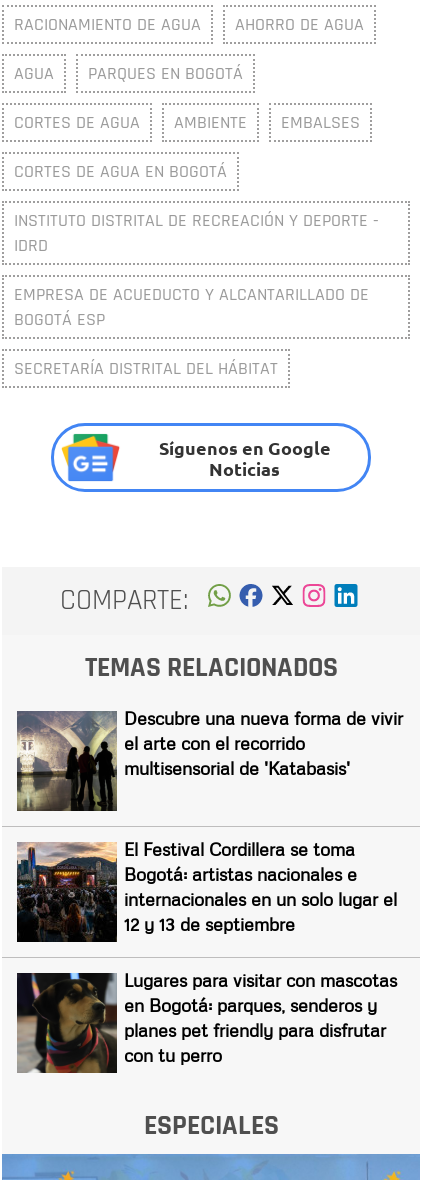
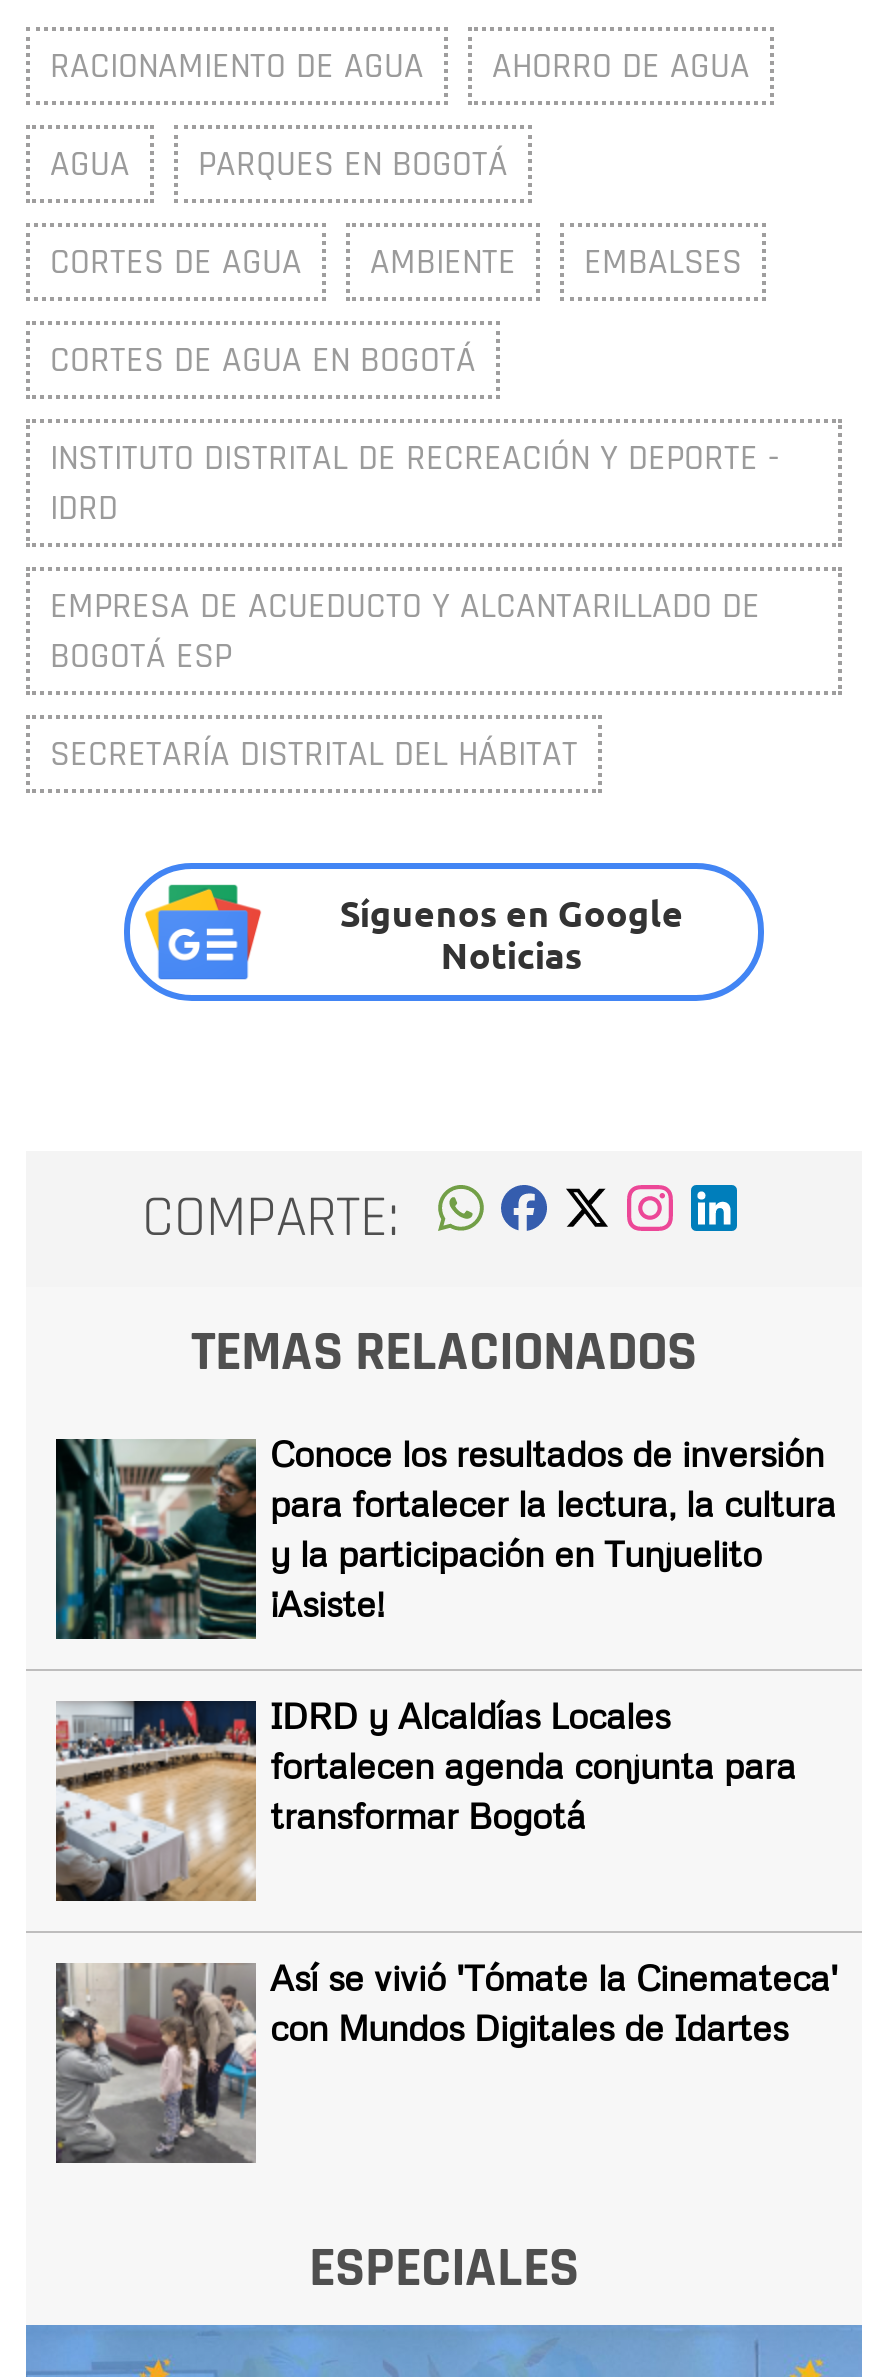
- [image]
- Descubre una nueva forma de vivir
- el arte con el recorrido
- multisensorial de 'Katabasis'
+ [image]
+ Conoce los resultados de inversión
+ para fortalecer la lectura, la cultura
+ y la participación en Tunjuelito
+ ¡Asiste!

- [image]
- El Festival Cordillera se toma
- Bogotá: artistas nacionales e
- internacionales en un solo lugar el
- 12 y 13 de septiembre
+ [image]
+ IDRD y Alcaldías Locales
+ fortalecen agenda conjunta para
+ transformar Bogotá

- [image]
- Lugares para visitar con mascotas
- en Bogotá: parques, senderos y
- planes pet friendly para disfrutar
- con tu perro
+ [image]
+ Así se vivió 'Tómate la Cinemateca'
+ con Mundos Digitales de Idartes
